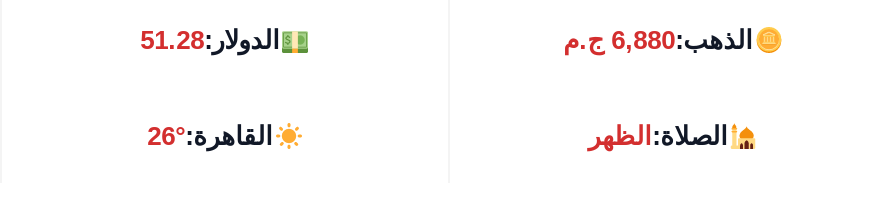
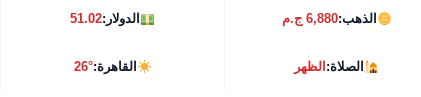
- الدولار:51.28
+ الدولار:51.02
